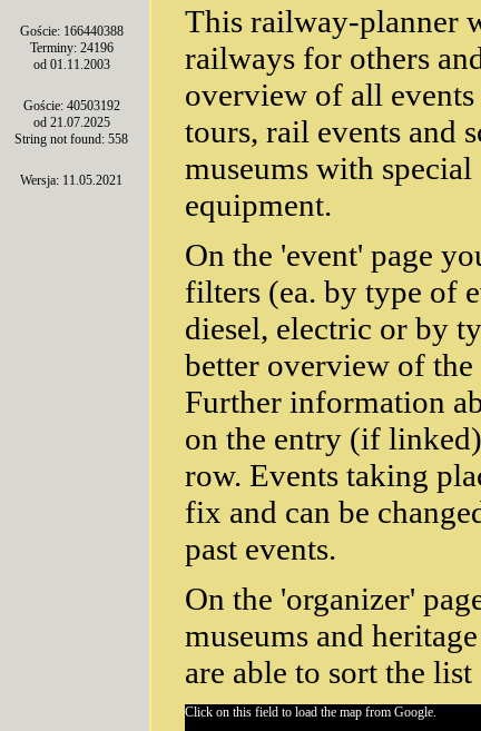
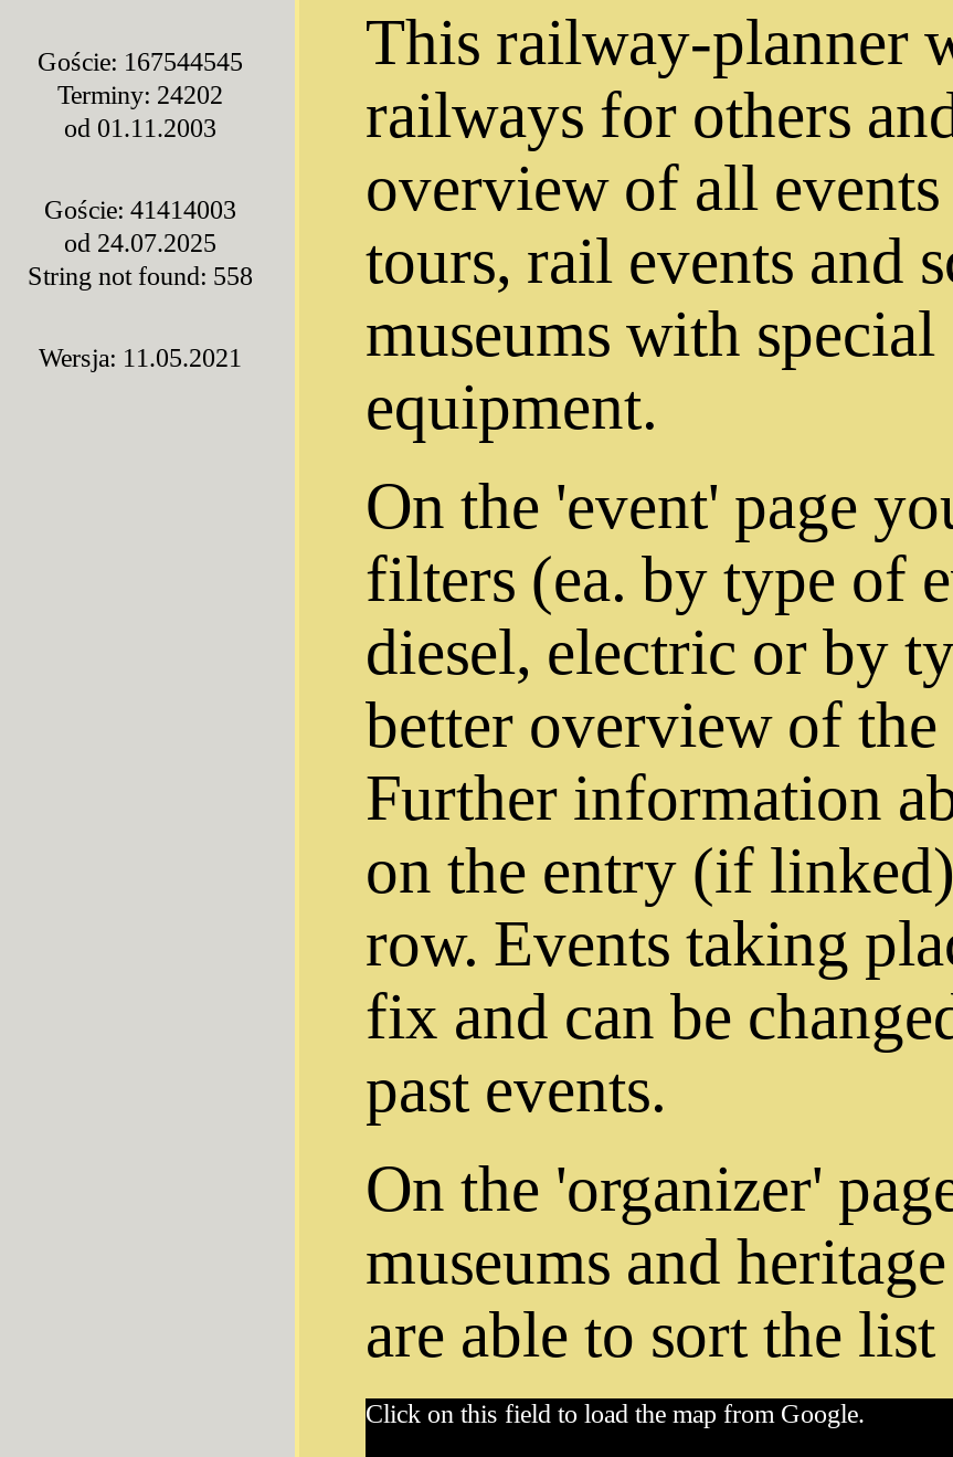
- Goście: 166440388
+ Goście: 167544545

- Terminy: 24196
+ Terminy: 24202

- Goście: 40503192
+ Goście: 41414003

- od 21.07.2025
+ od 24.07.2025
